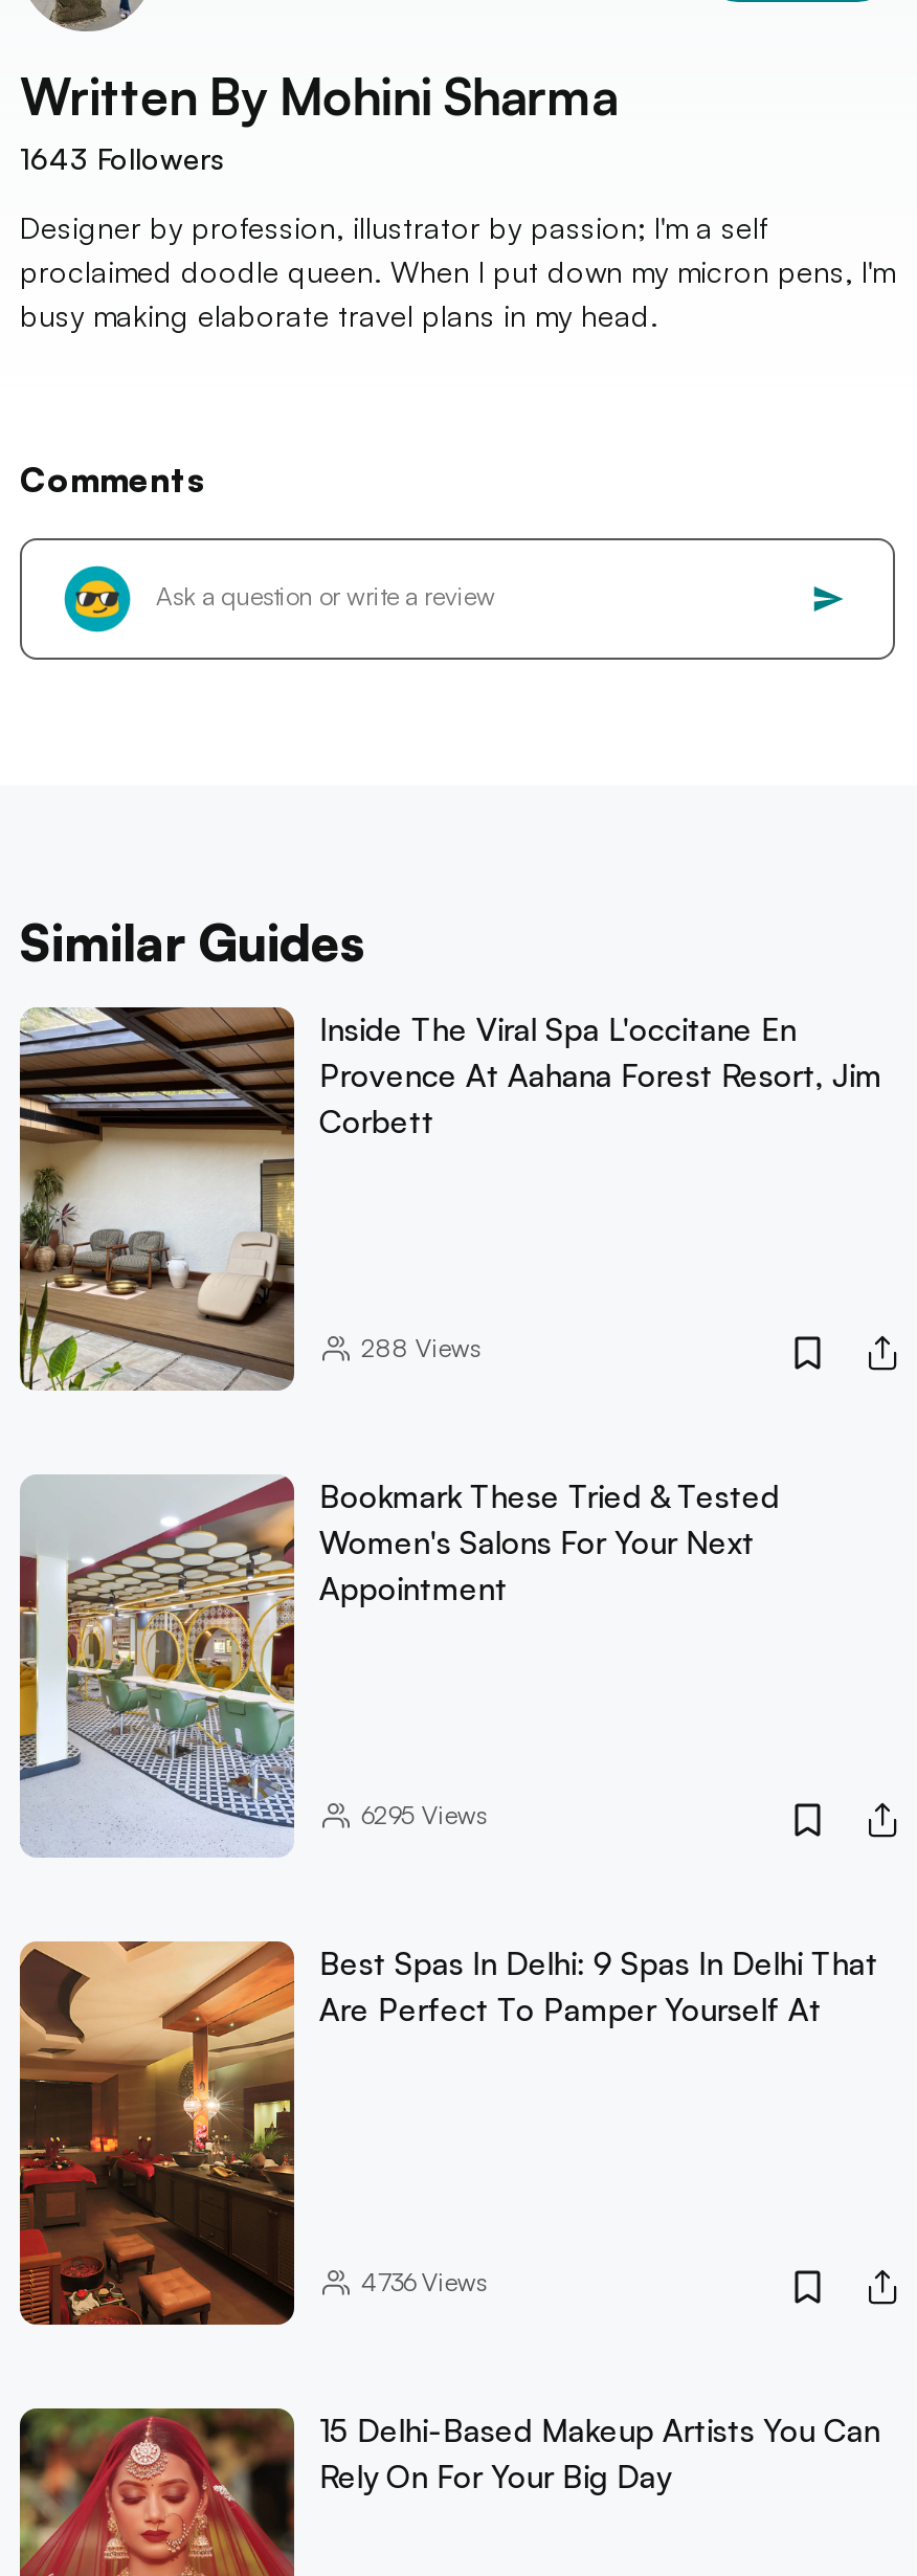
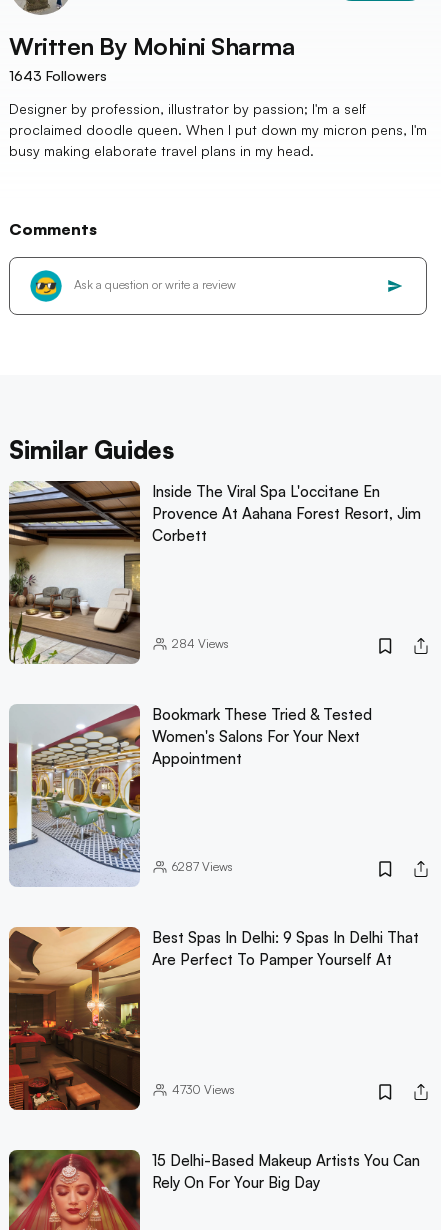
- 288 Views
+ 284 Views

- 6295 Views
+ 6287 Views

- 4736Views
+ 4730Views
